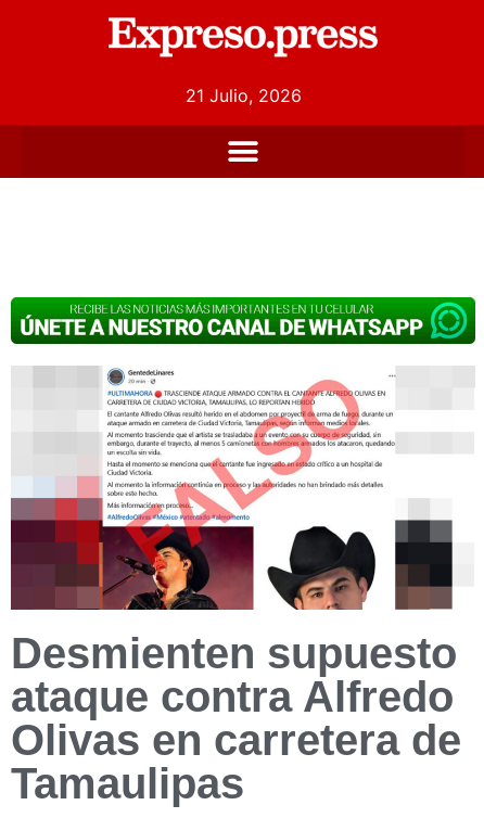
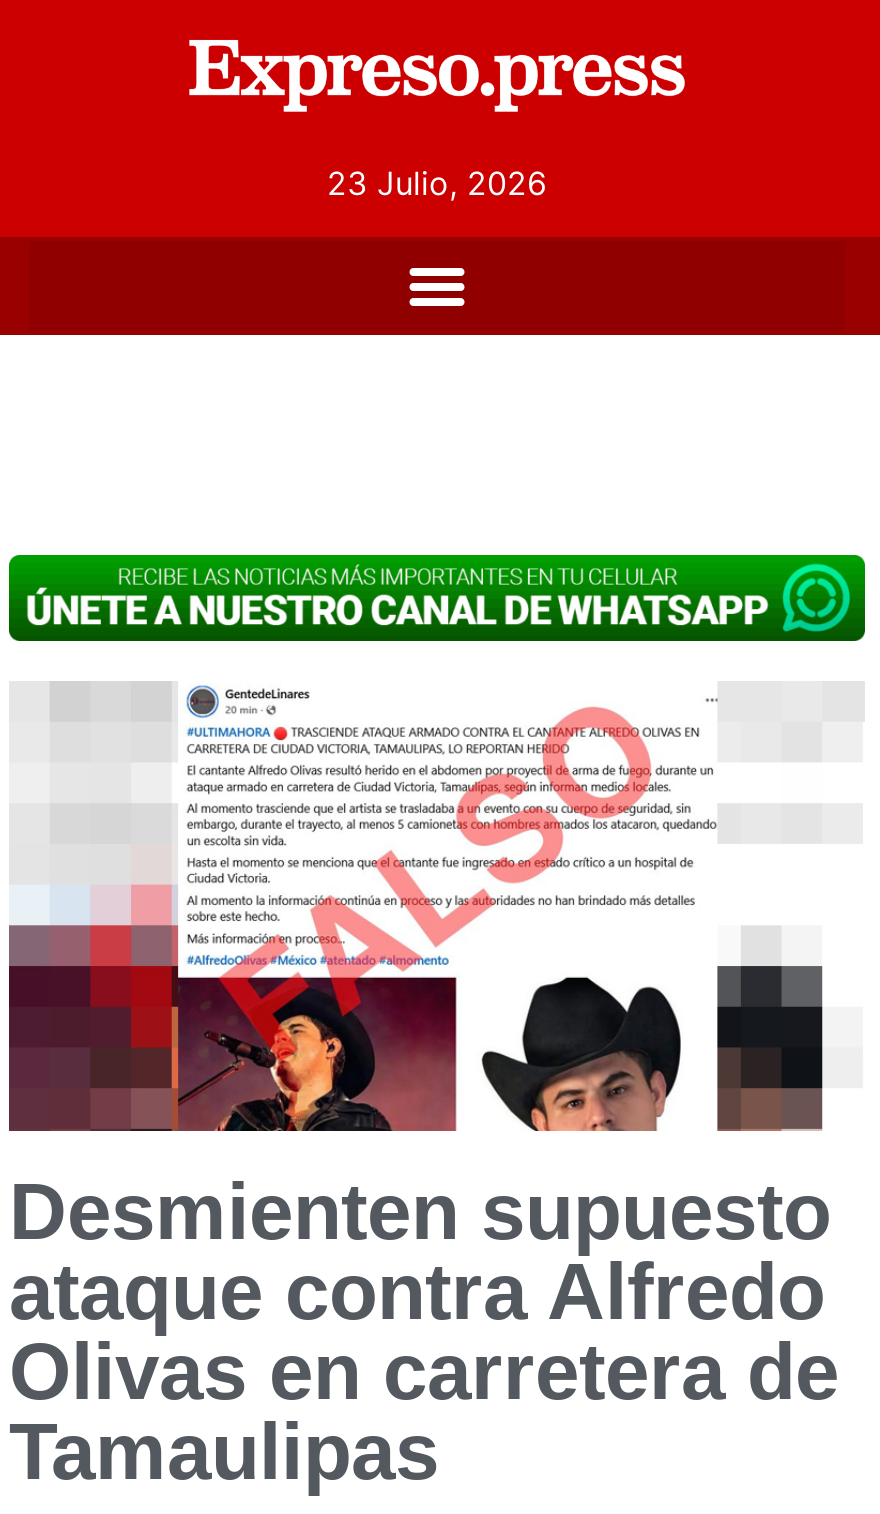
- 21 Julio, 2026
+ 23 Julio, 2026
